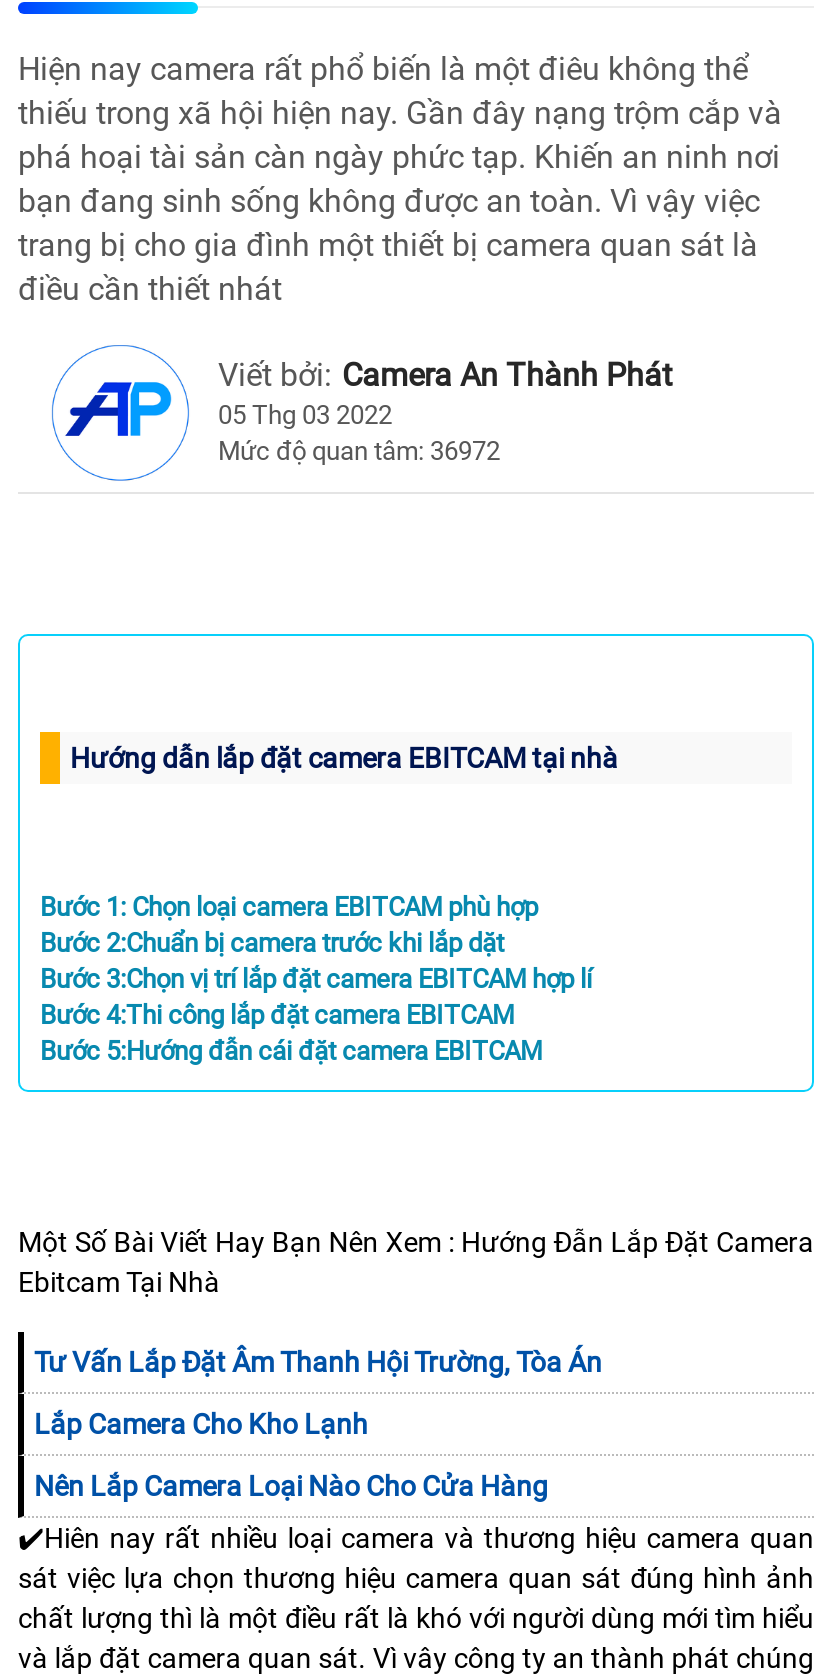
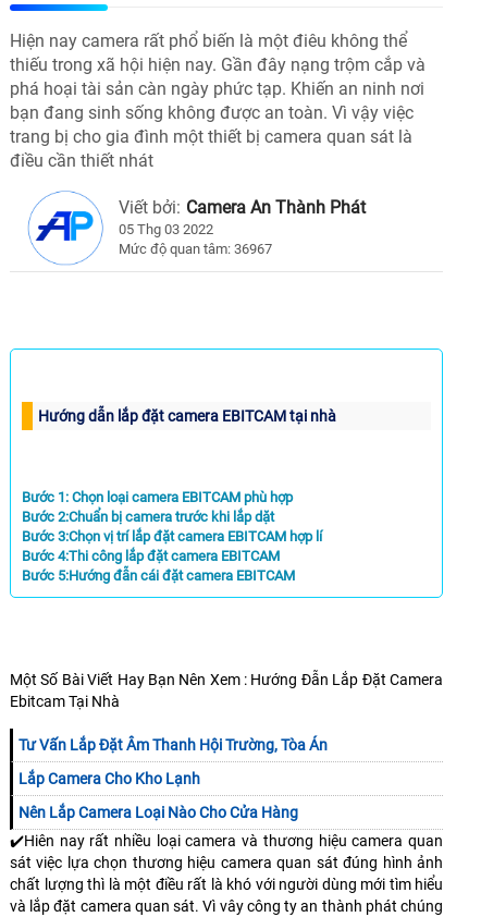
- Mức độ quan tâm: 36972
+ Mức độ quan tâm: 36967
